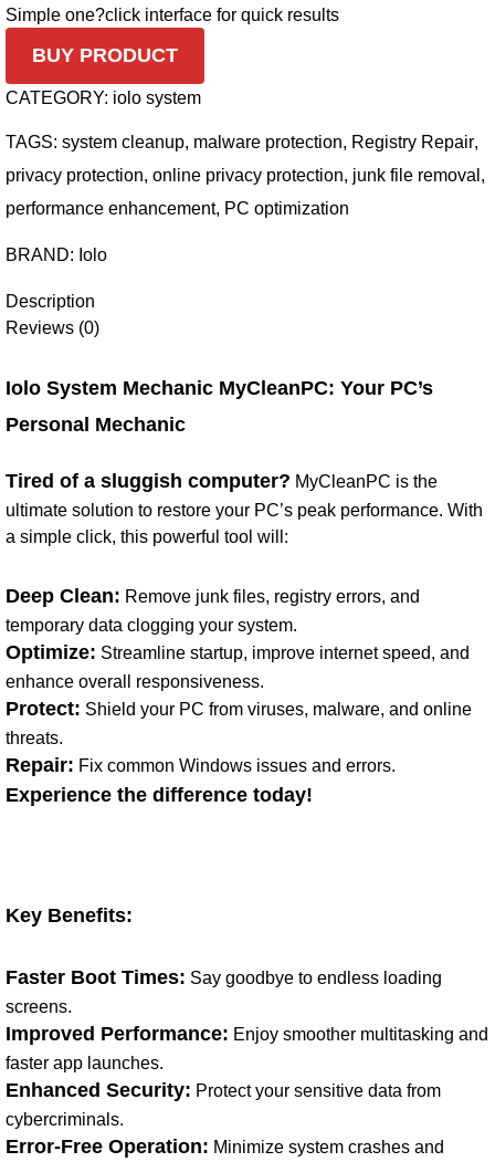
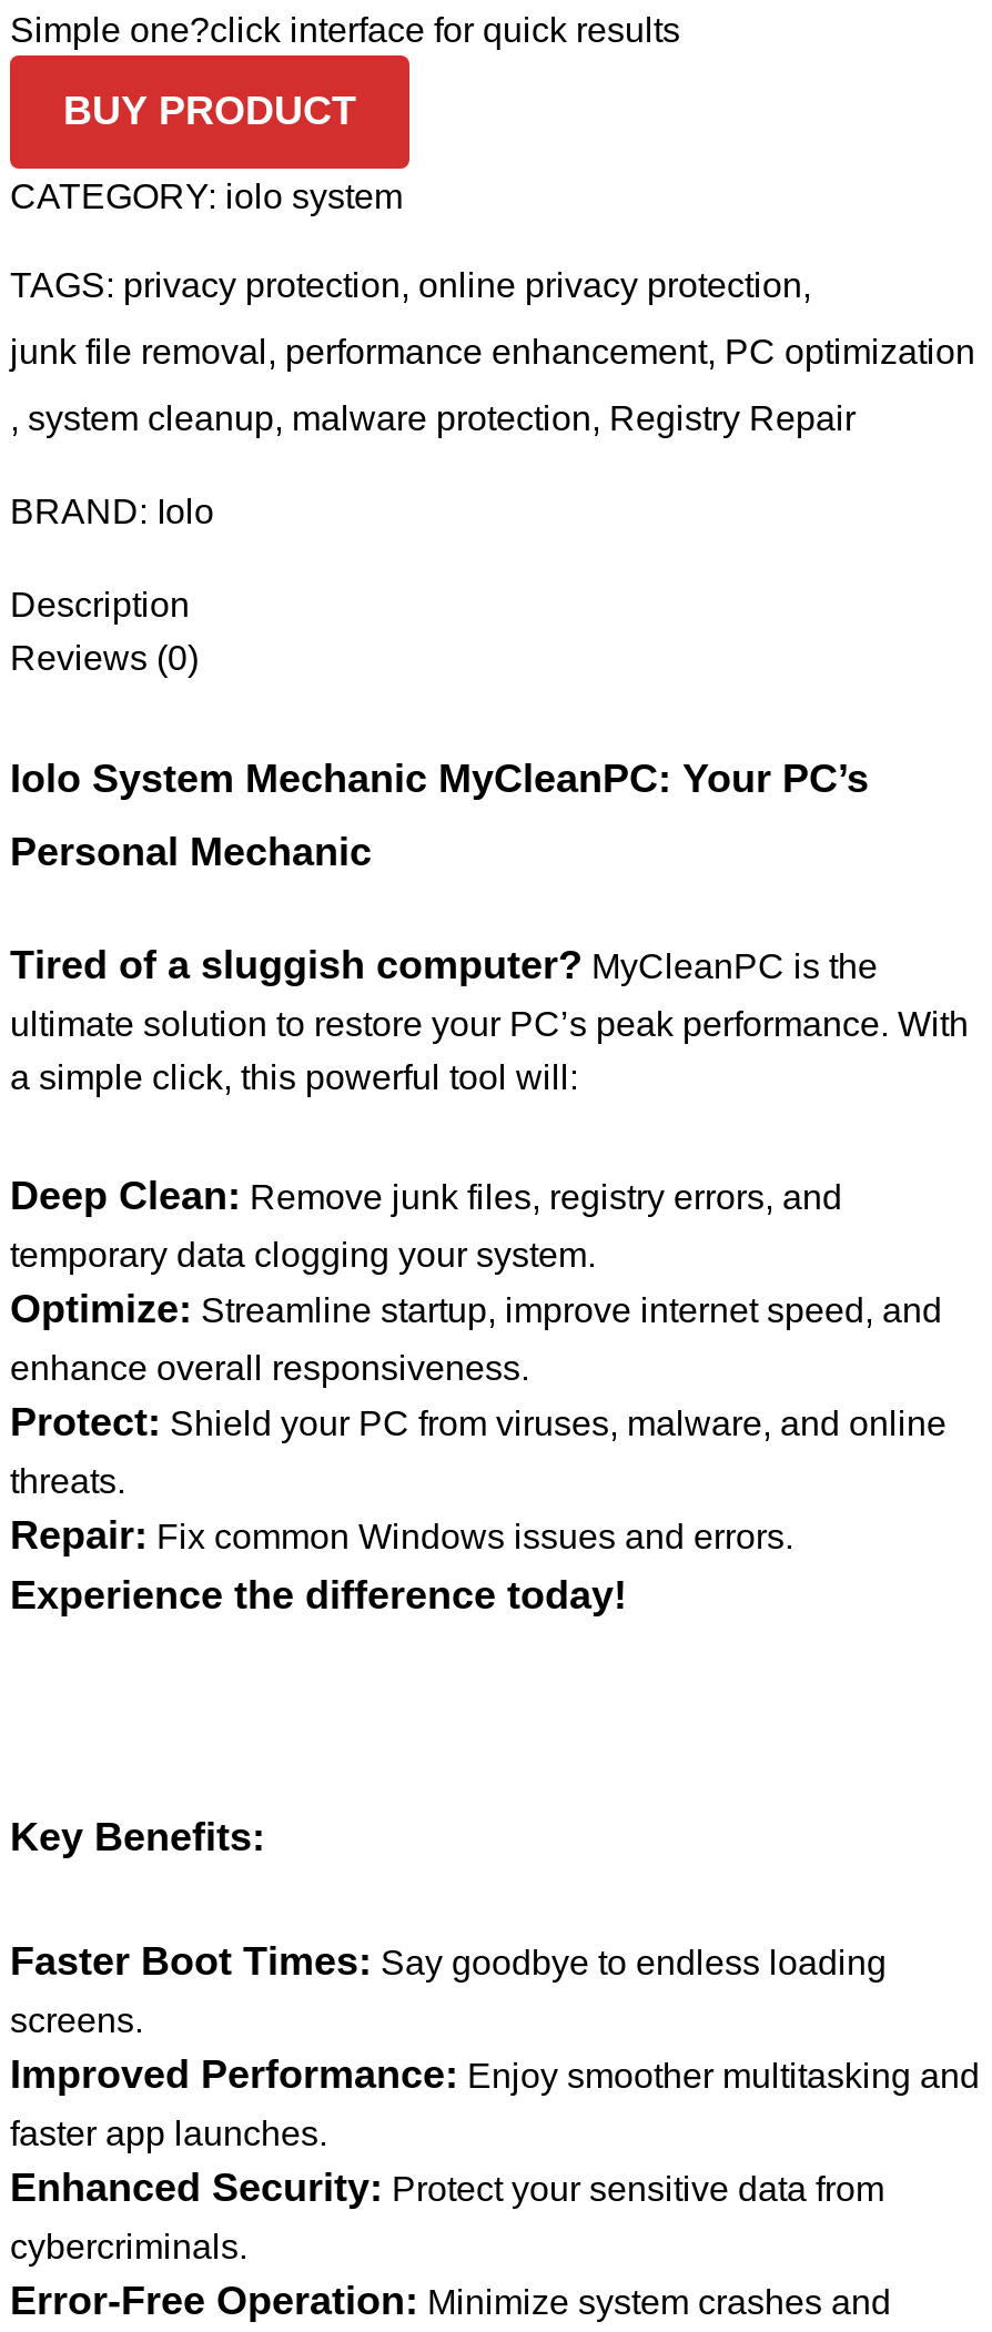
- TAGS: system cleanup, malware protection, Registry Repair,
+ TAGS: privacy protection, online privacy protection,

- privacy protection, online privacy protection, junk file removal,
+ junk file removal, performance enhancement, PC optimization

- performance enhancement, PC optimization
+ , system cleanup, malware protection, Registry Repair
